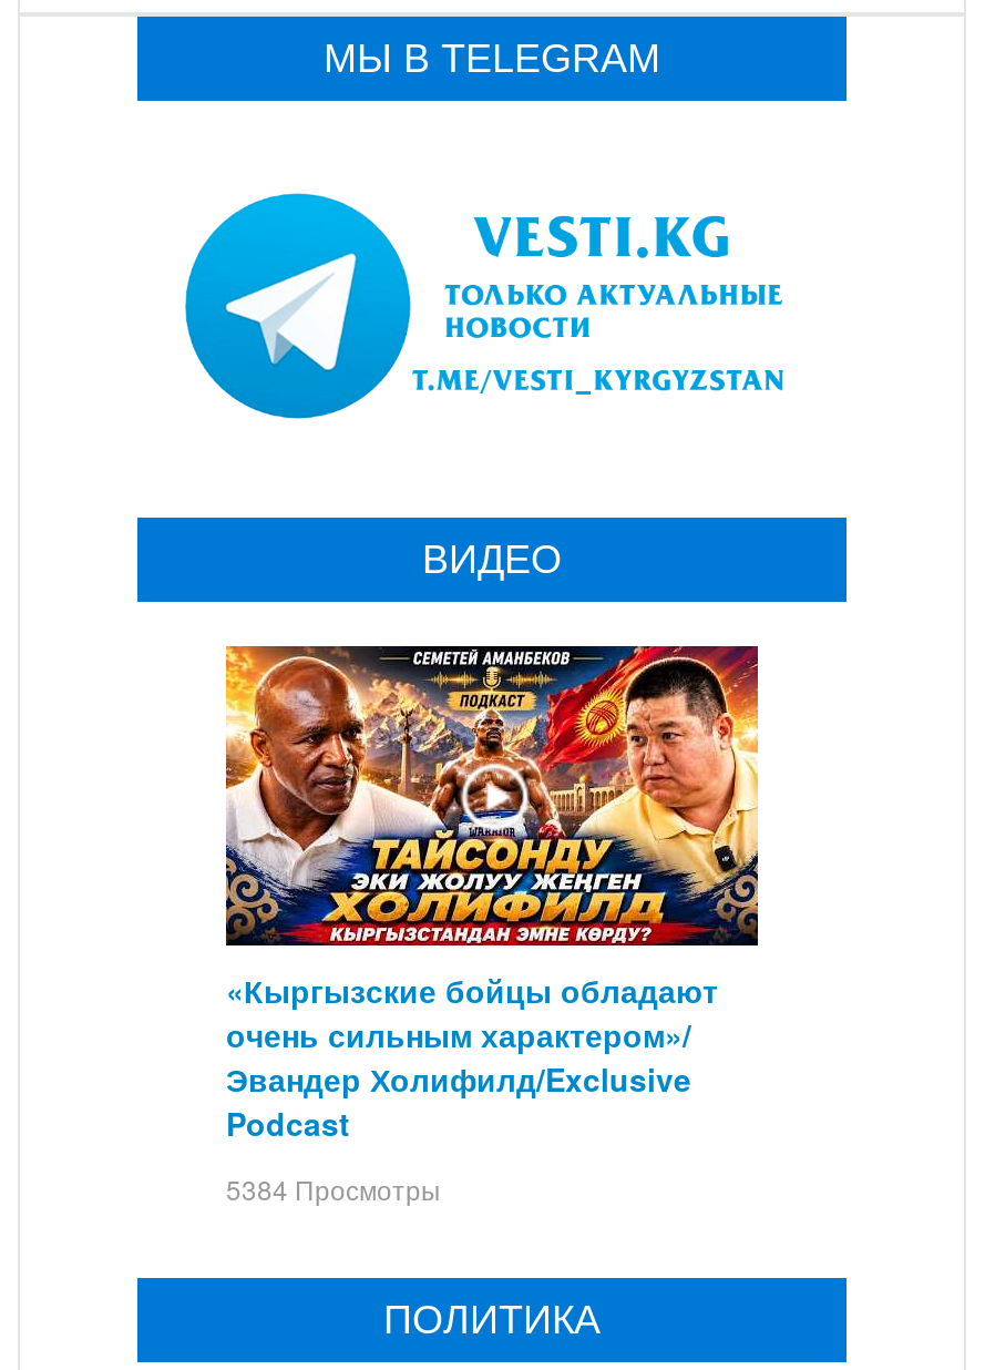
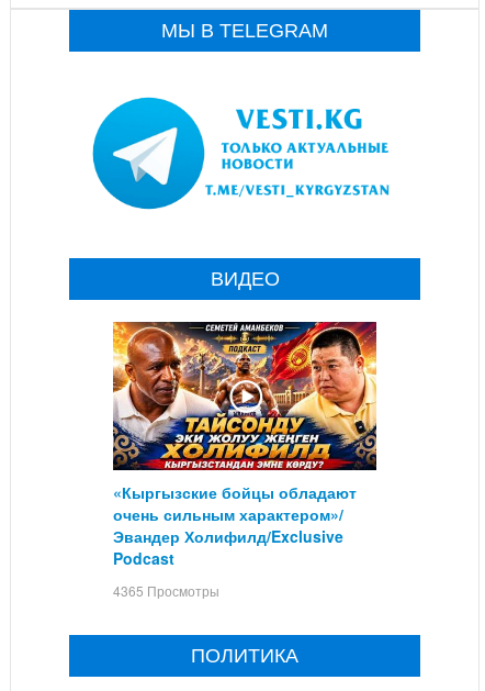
- 5384 Просмотры
+ 4365 Просмотры
